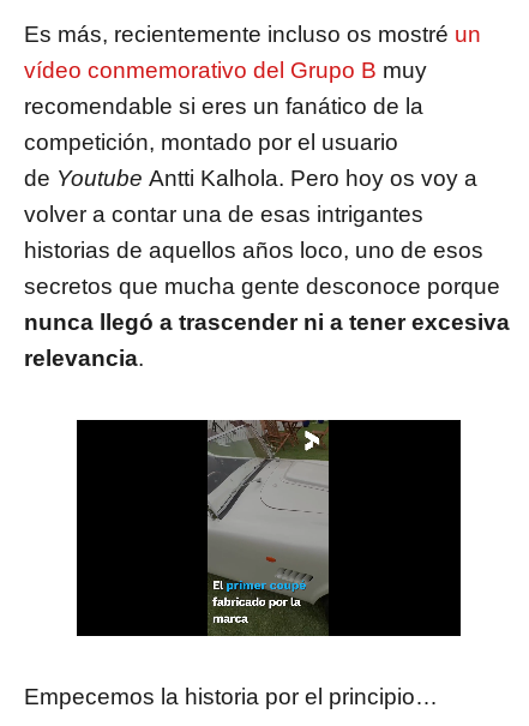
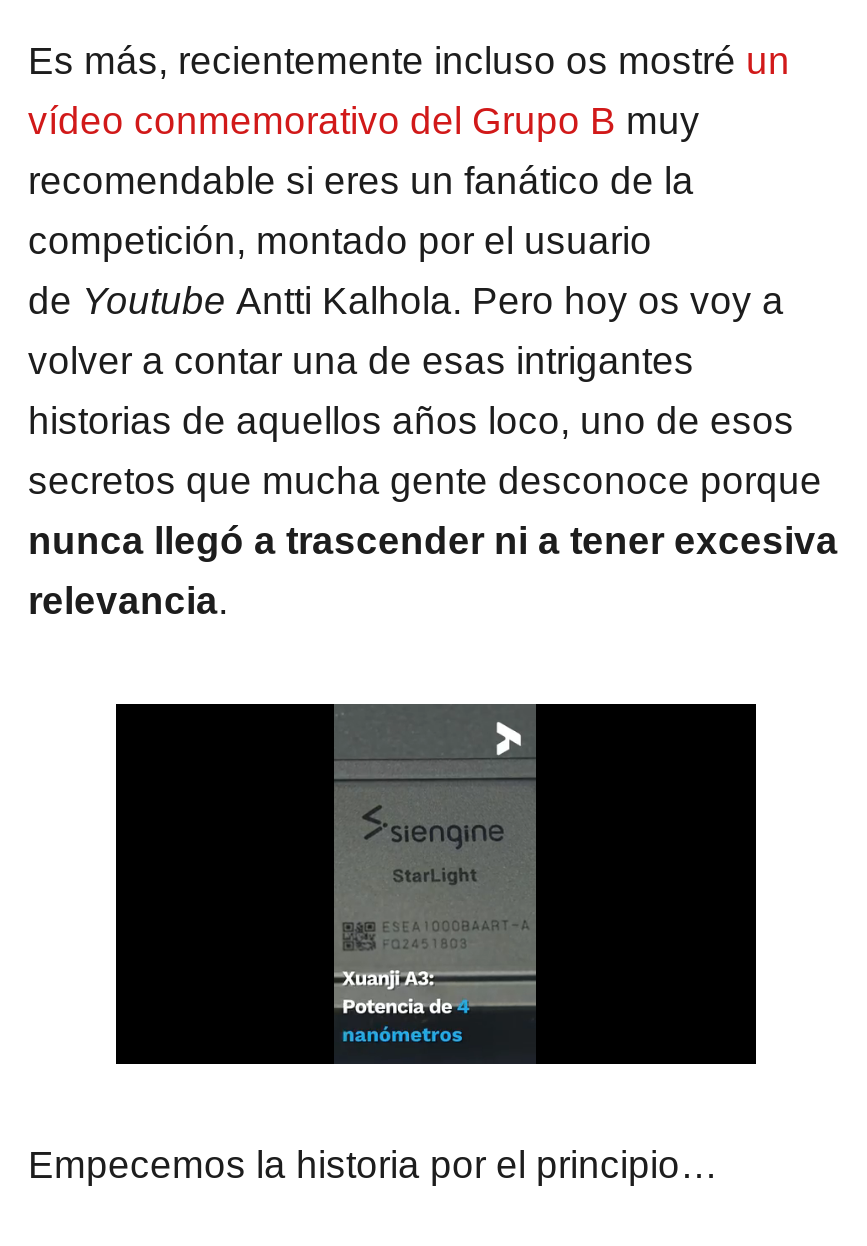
- [image]
+ [image]
